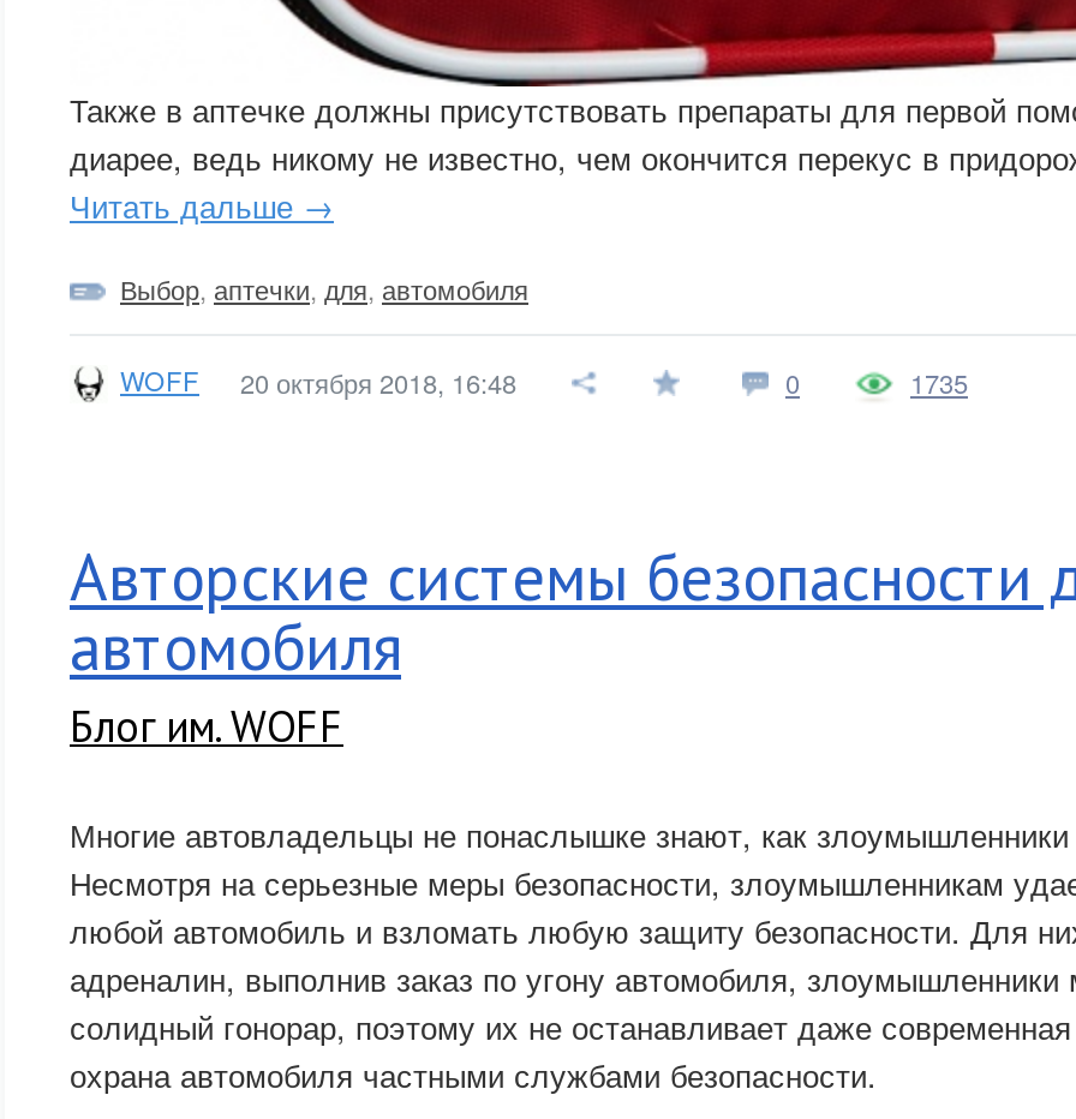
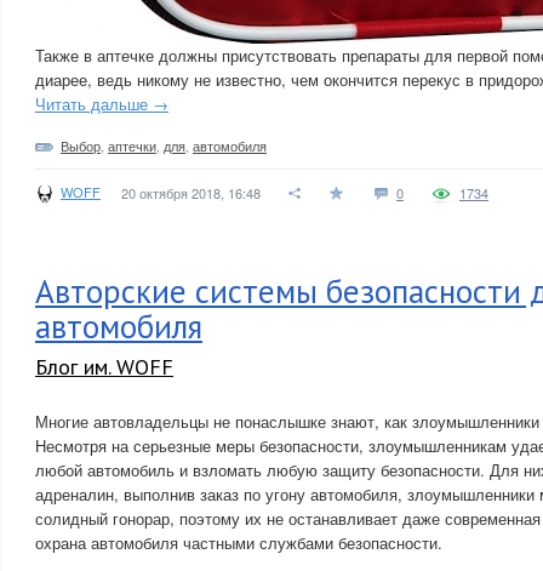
- 1735
+ 1734
